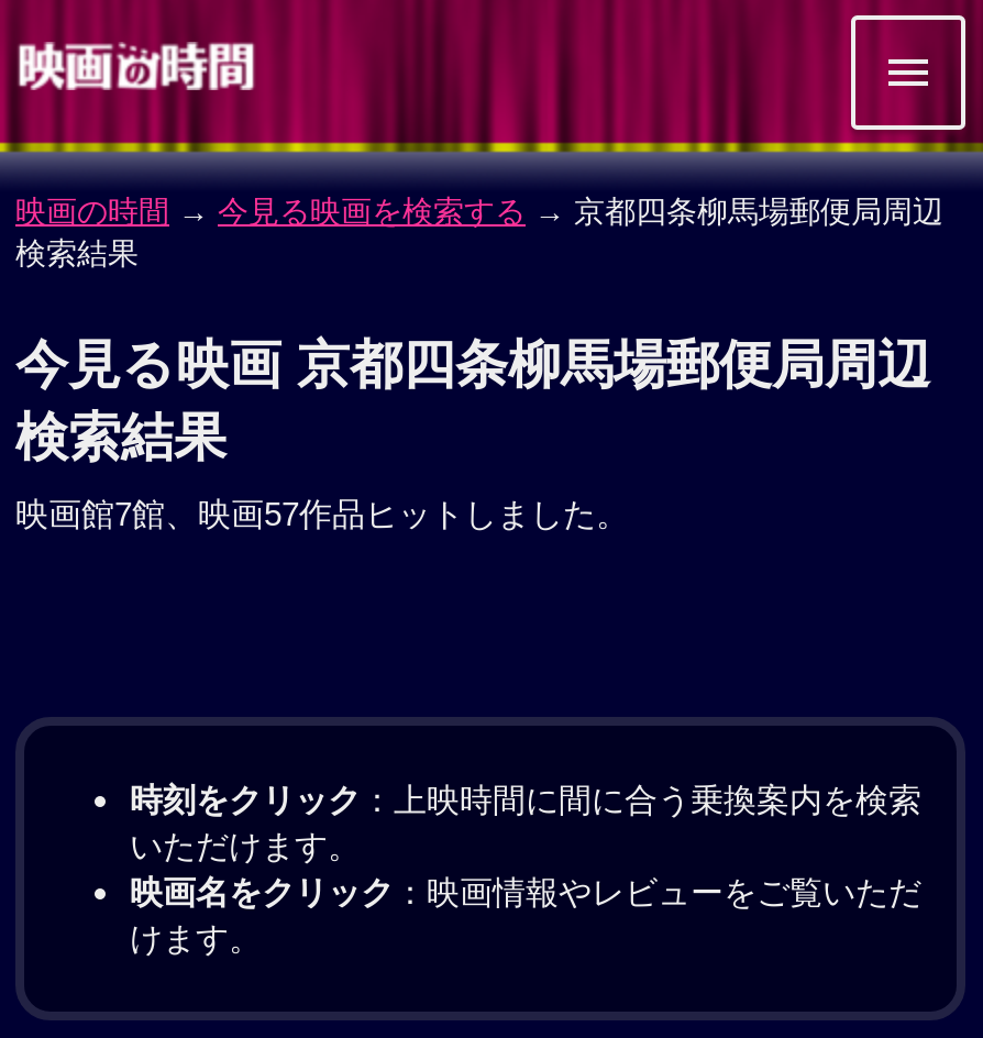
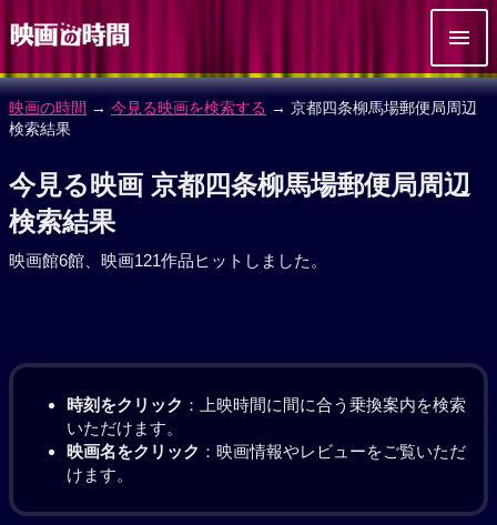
- 映画館7館、映画57作品ヒットしました。
+ 映画館6館、映画121作品ヒットしました。
